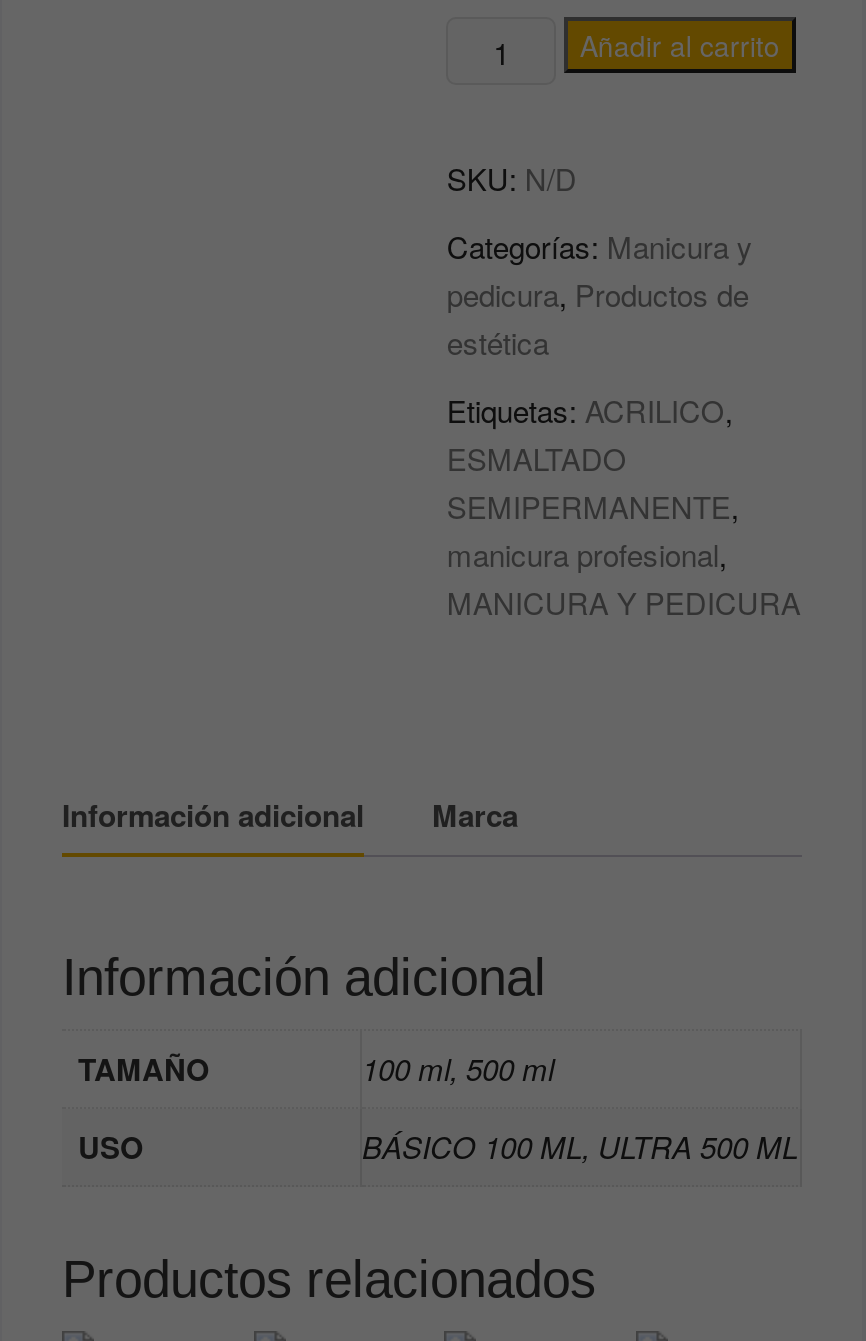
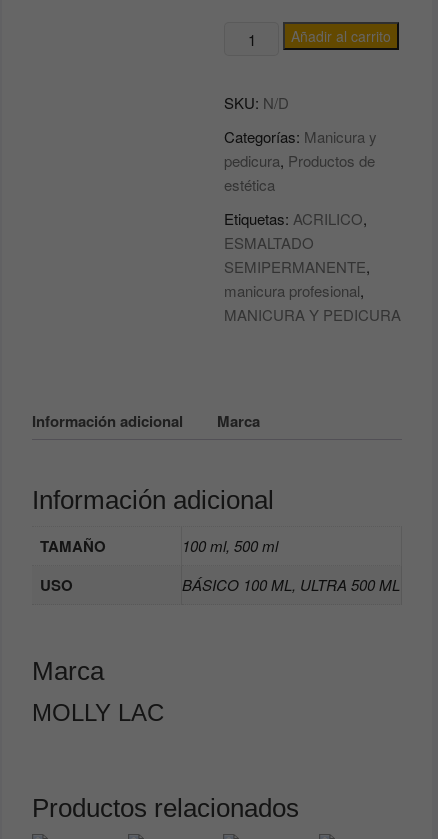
+ Marca
+ MOLLY LAC
